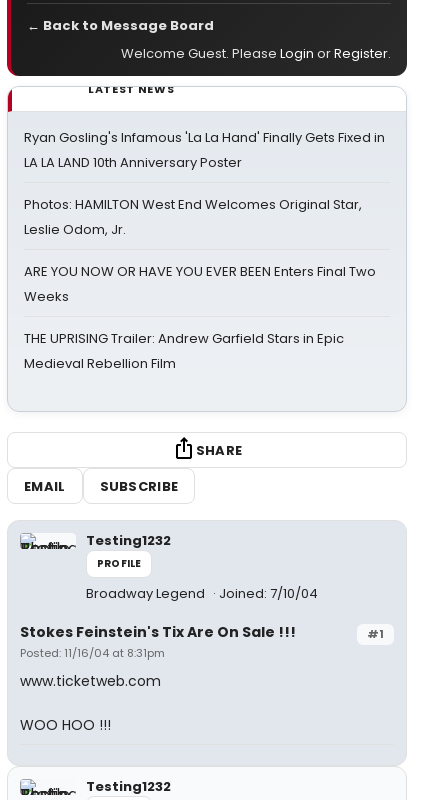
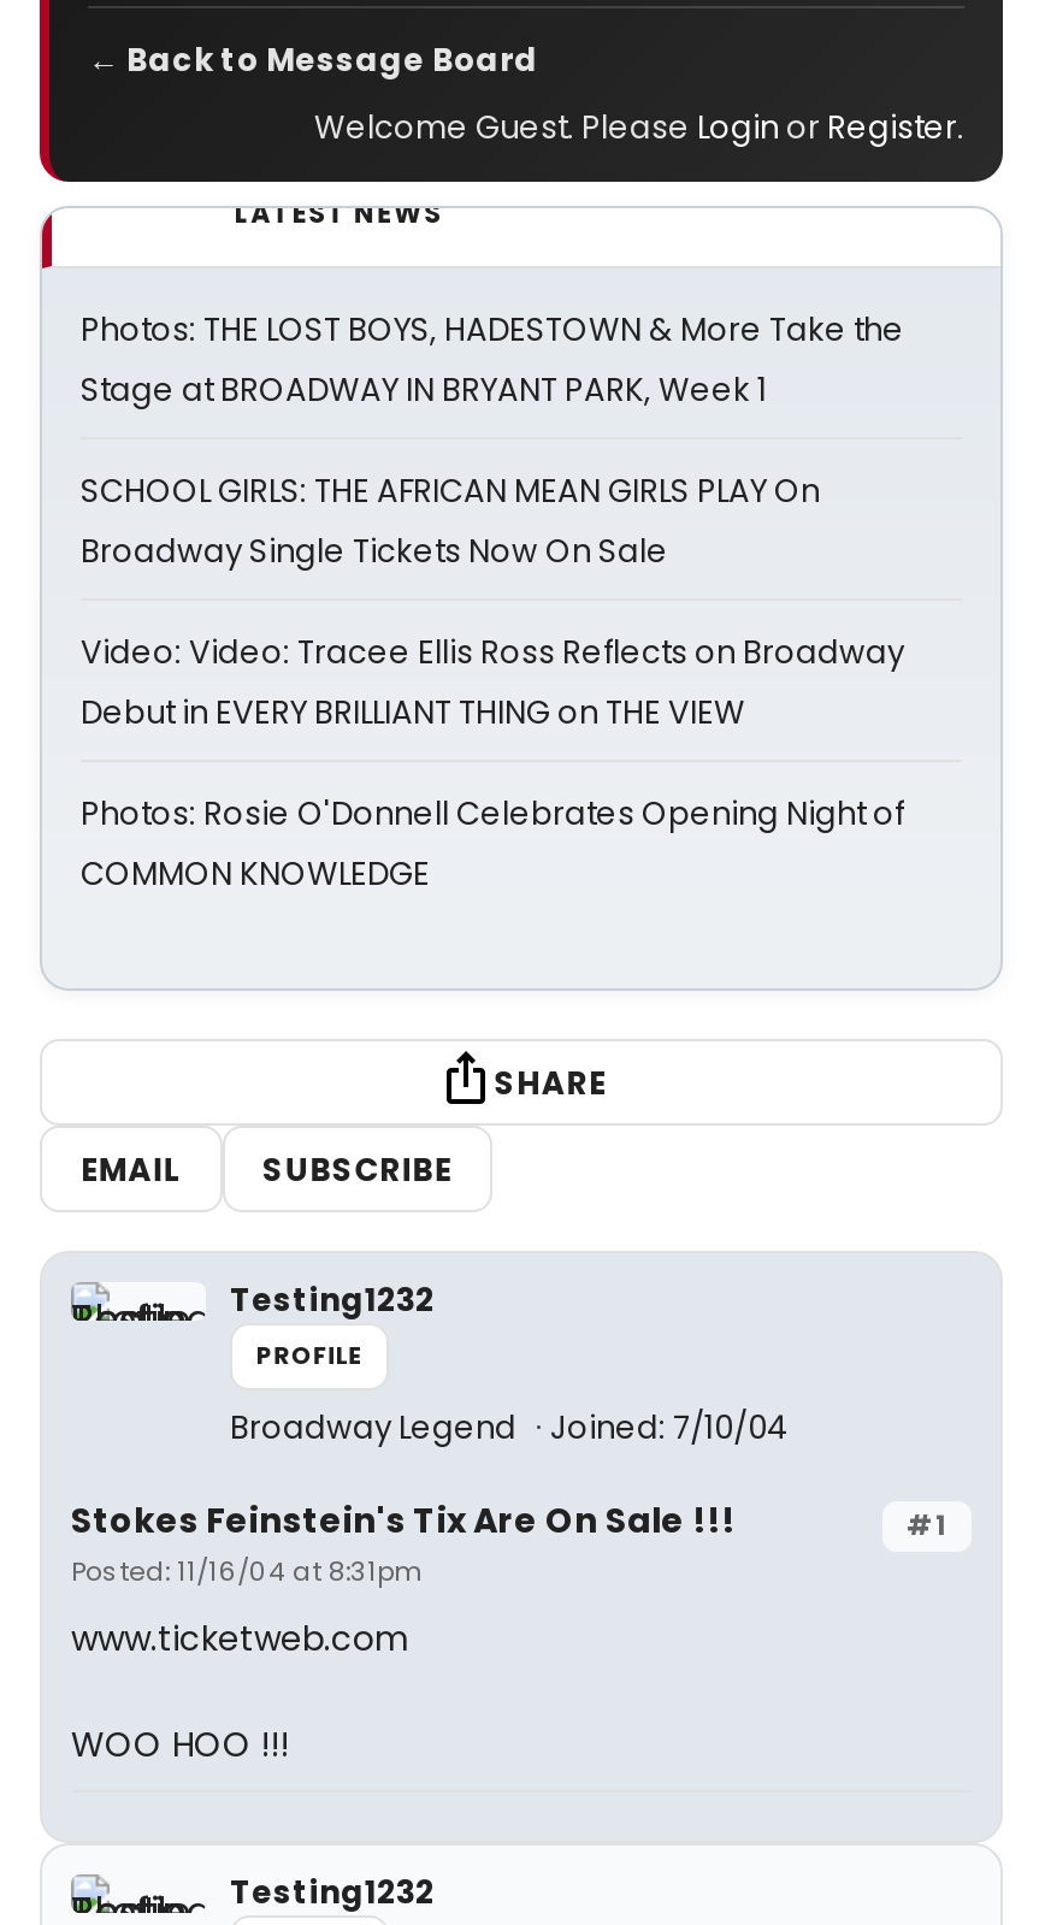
- Ryan Gosling's Infamous 'La La Hand' Finally Gets Fixed in
- LA LA LAND 10th Anniversary Poster
+ Photos: THE LOST BOYS, HADESTOWN & More Take the
+ Stage at BROADWAY IN BRYANT PARK, Week 1

- Photos: HAMILTON West End Welcomes Original Star,
- Leslie Odom, Jr.
+ SCHOOL GIRLS: THE AFRICAN MEAN GIRLS PLAY On
+ Broadway Single Tickets Now On Sale

- ARE YOU NOW OR HAVE YOU EVER BEEN Enters Final Two
- Weeks
+ Video: Video: Tracee Ellis Ross Reflects on Broadway
+ Debut in EVERY BRILLIANT THING on THE VIEW

- THE UPRISING Trailer: Andrew Garfield Stars in Epic
- Medieval Rebellion Film
+ Photos: Rosie O'Donnell Celebrates Opening Night of
+ COMMON KNOWLEDGE
